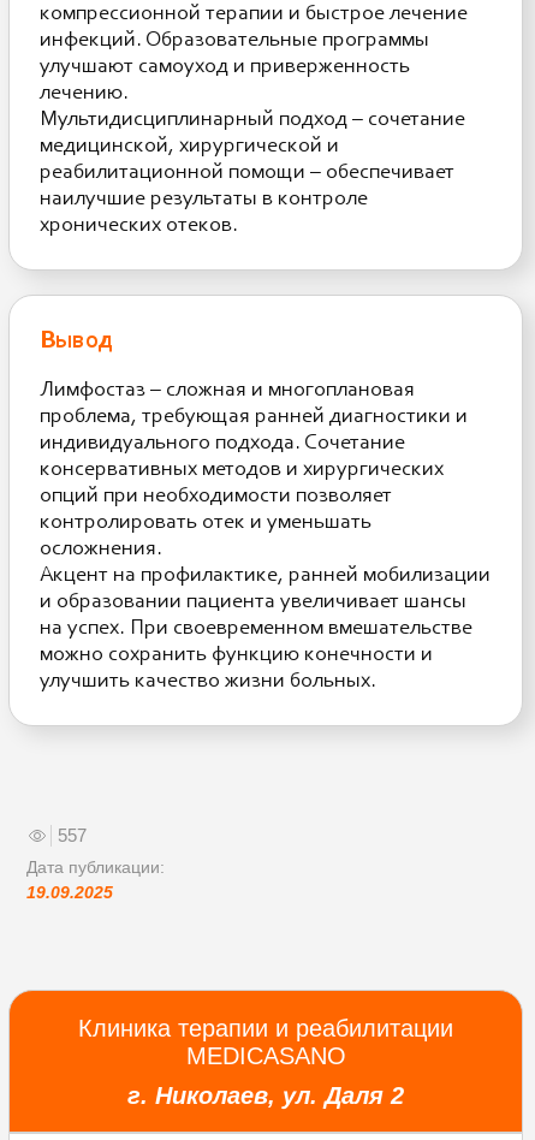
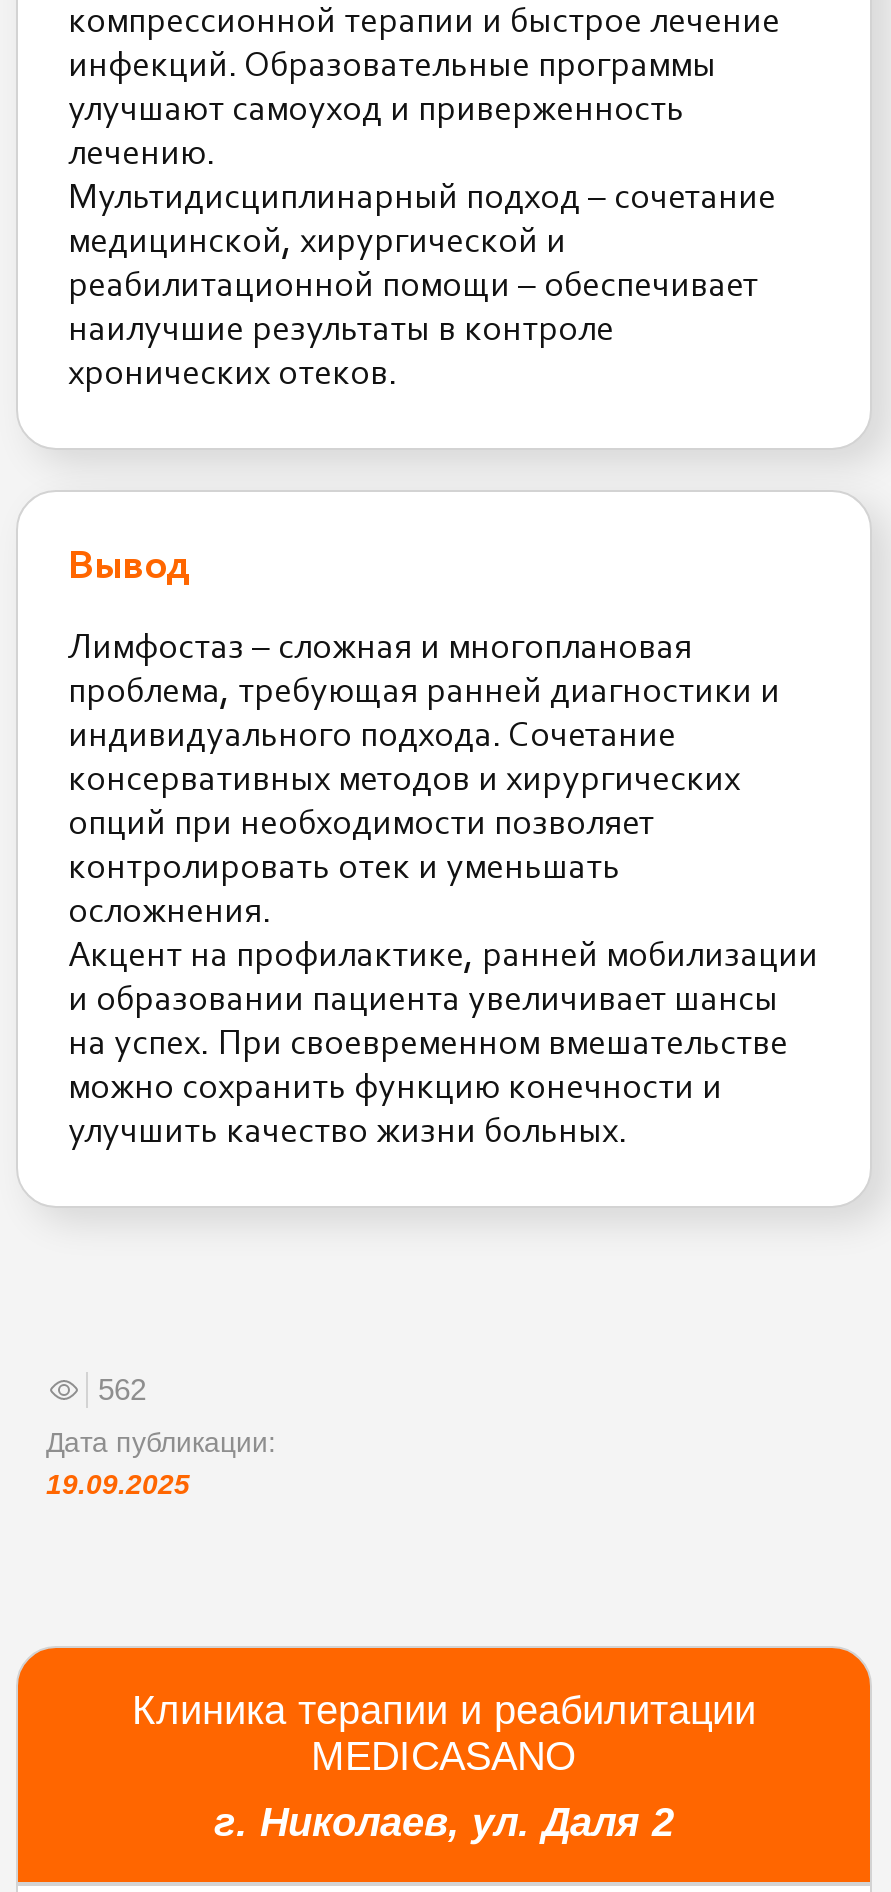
- 557
+ 562
